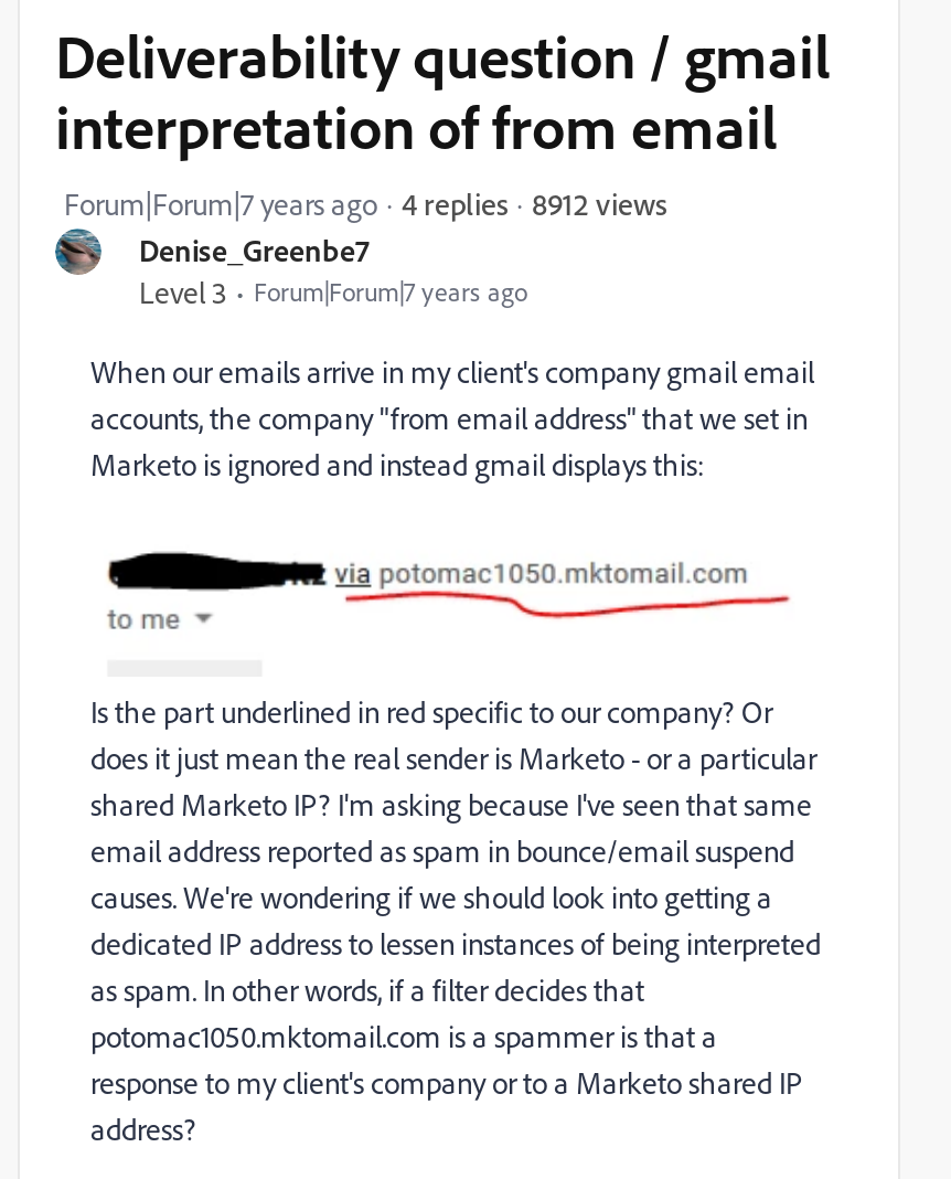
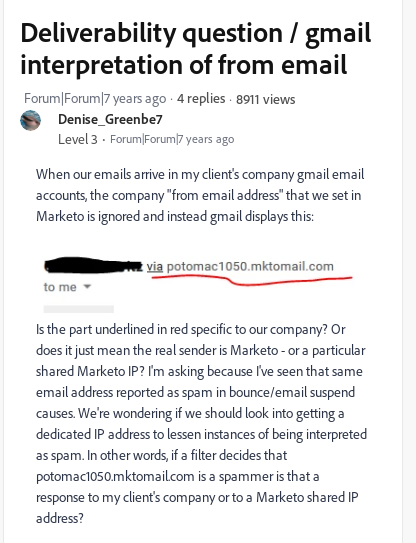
- 8912 views
+ 8911 views
